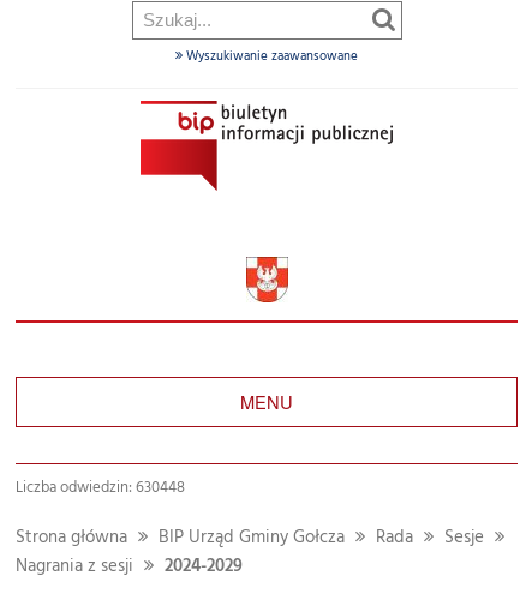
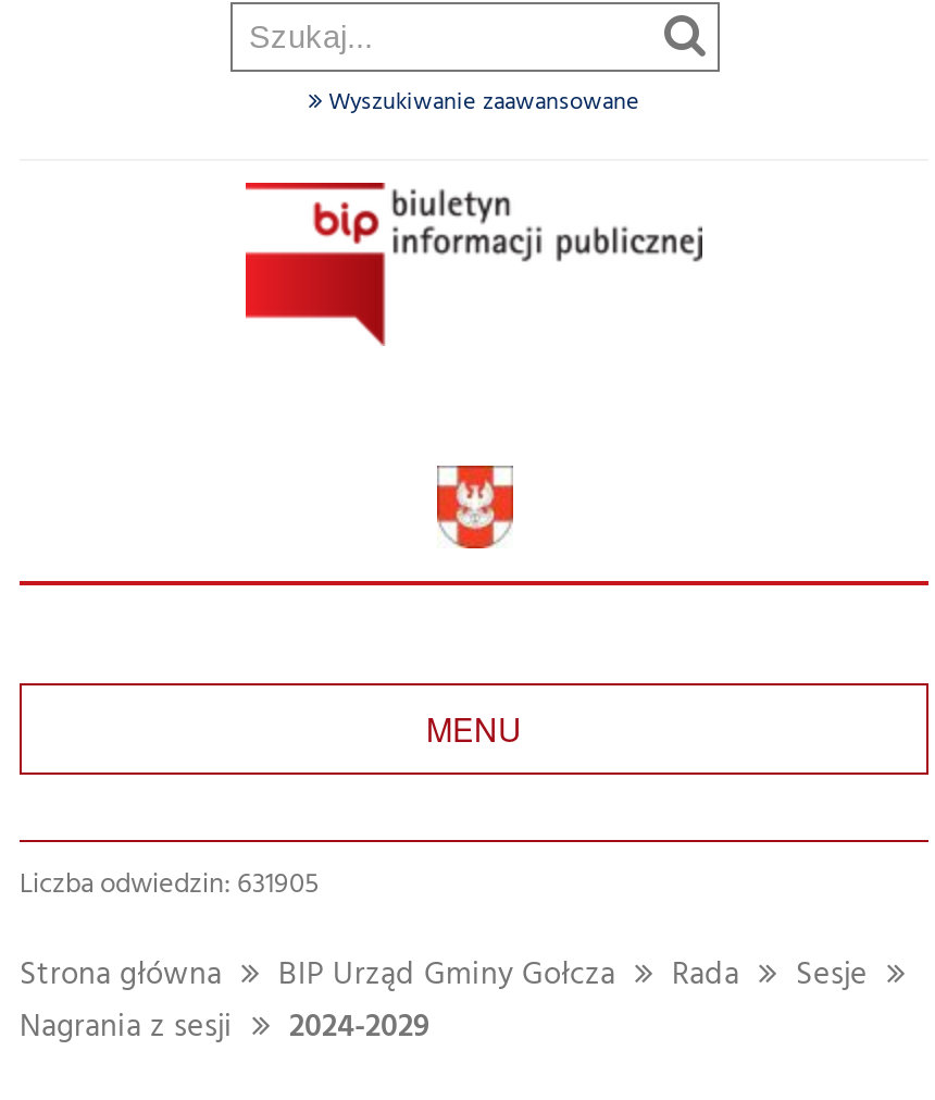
- Liczba odwiedzin: 630448
+ Liczba odwiedzin: 631905
